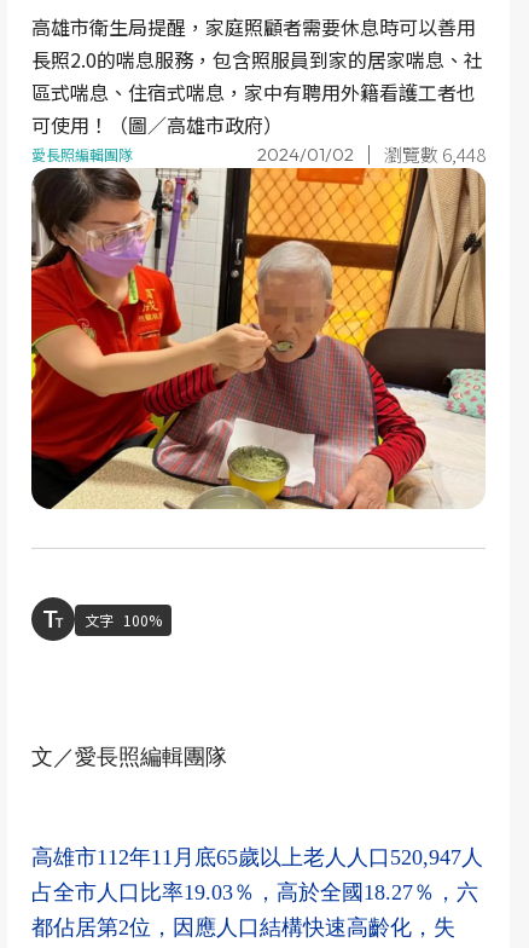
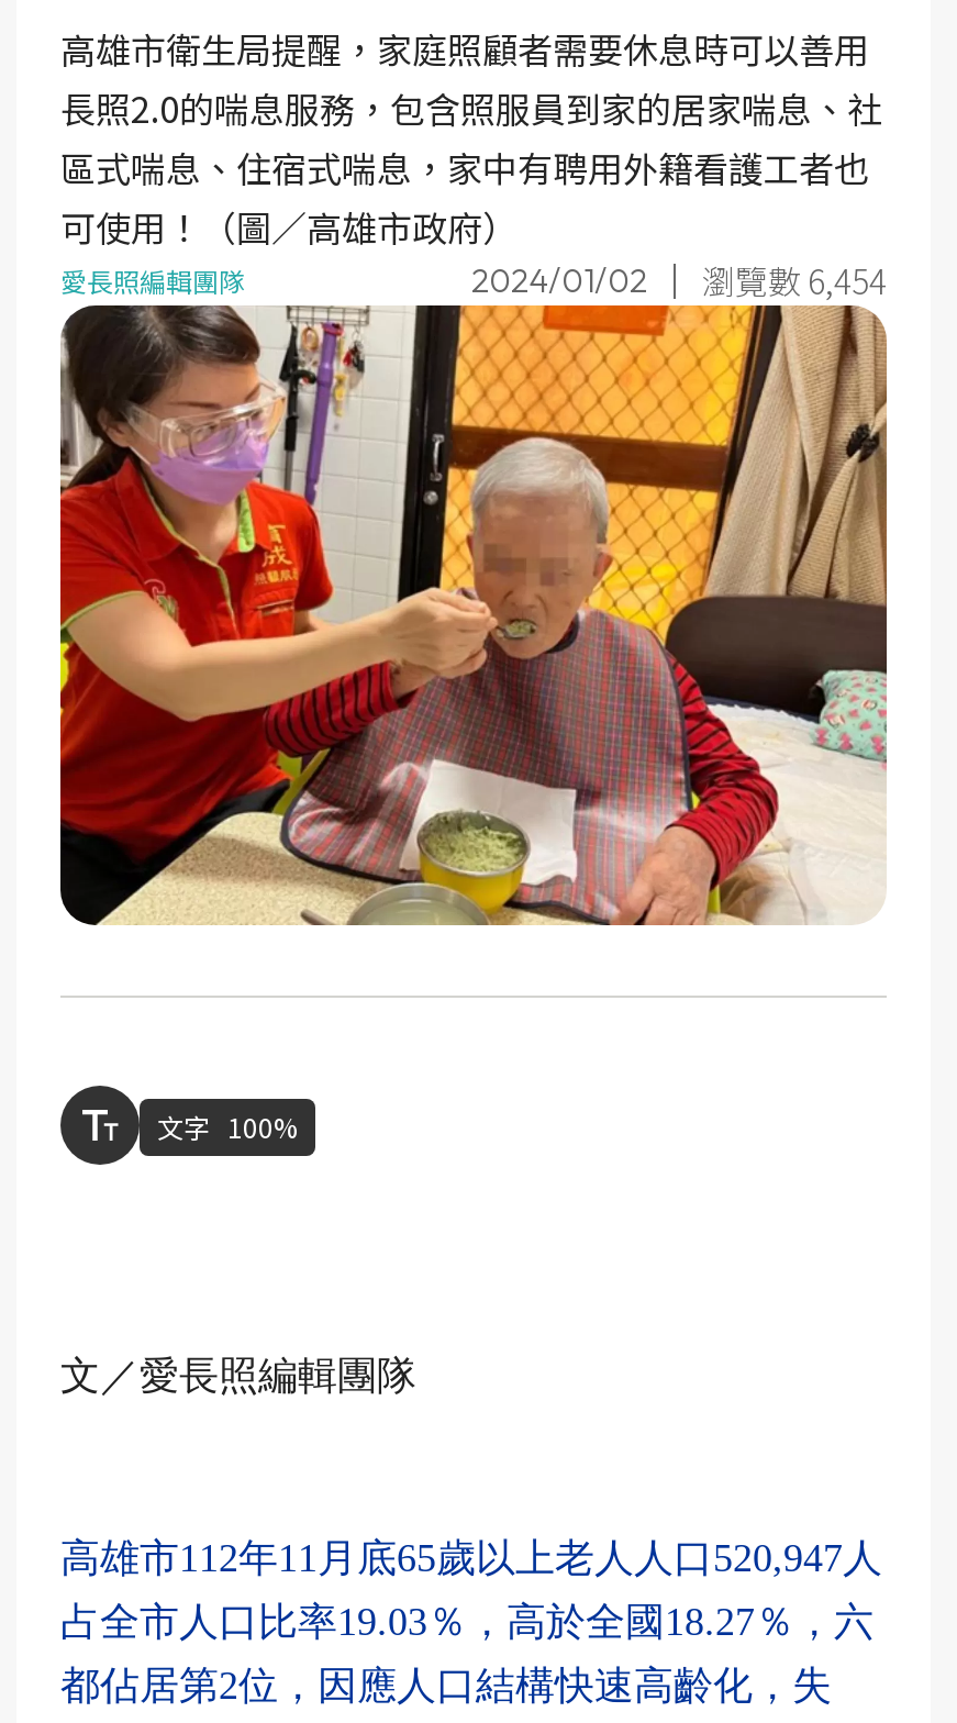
- 2024/01/02 瀏覽數 6,448
+ 2024/01/02 瀏覽數 6,454
